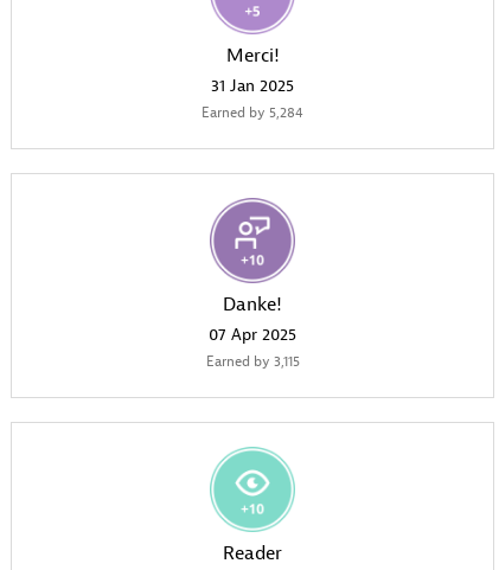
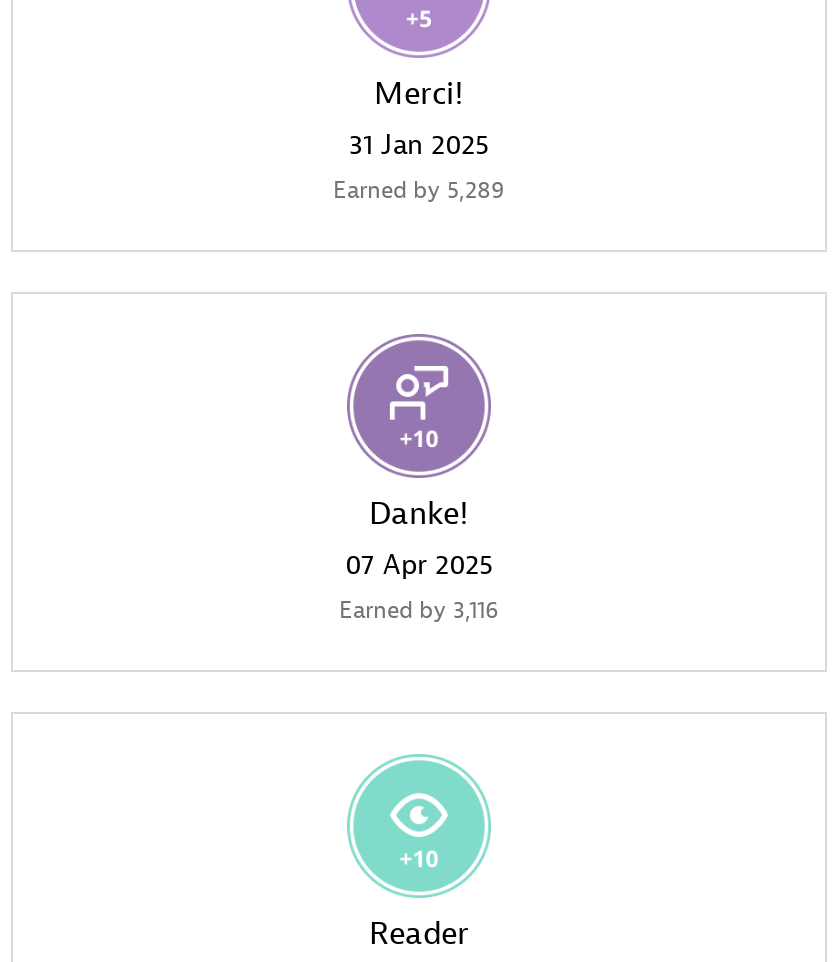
- Earned by 5,284
+ Earned by 5,289

- Earned by 3,115
+ Earned by 3,116
